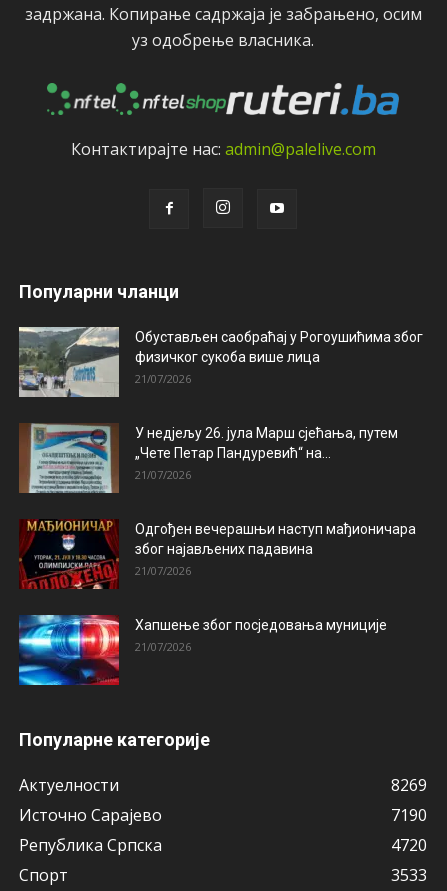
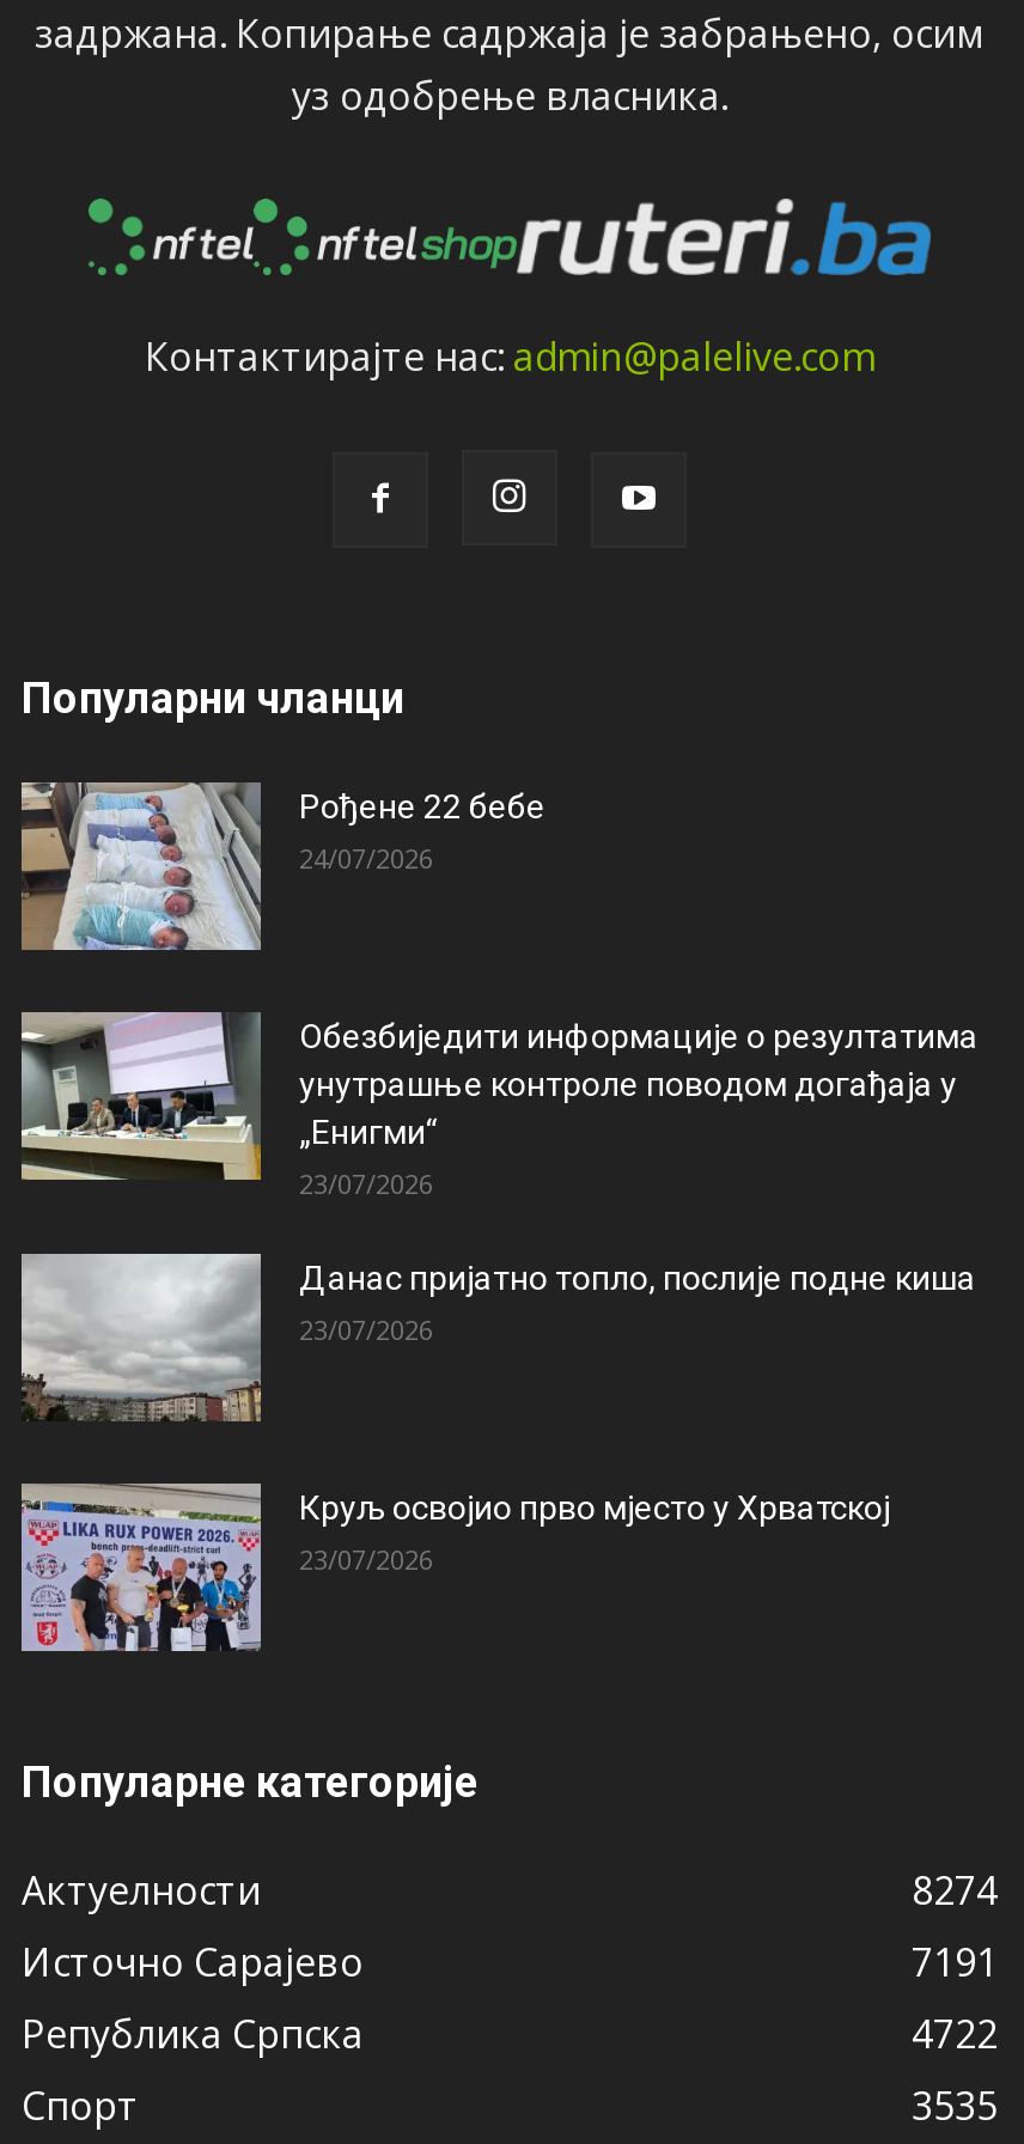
- [image]
- Обустављен саобраћај у Рогоушићима због
- физичког сукоба више лица
- 21/07/2026
+ [image]
+ Рођене 22 бебе
+ 24/07/2026

- [image]
- У недјељу 26. јула Марш сјећања, путем
- „Чете Петар Пандуревић“ на...
- 21/07/2026
+ [image]
+ Обезбиједити информације о резултатима
+ унутрашње контроле поводом догађаја у
+ „Енигми“
+ 23/07/2026

- [image]
- Одгођен вечерашњи наступ мађионичара
- због најављених падавина
- 21/07/2026
+ [image]
+ Данас пријатно топло, послије подне киша
+ 23/07/2026

- [image]
- Хапшење због посједовања муниције
- 21/07/2026
+ [image]
+ Круљ освојио прво мјесто у Хрватској
+ 23/07/2026

- 8269
+ 8274

- 7190
+ 7191

- 4720
+ 4722

- 3533
+ 3535
